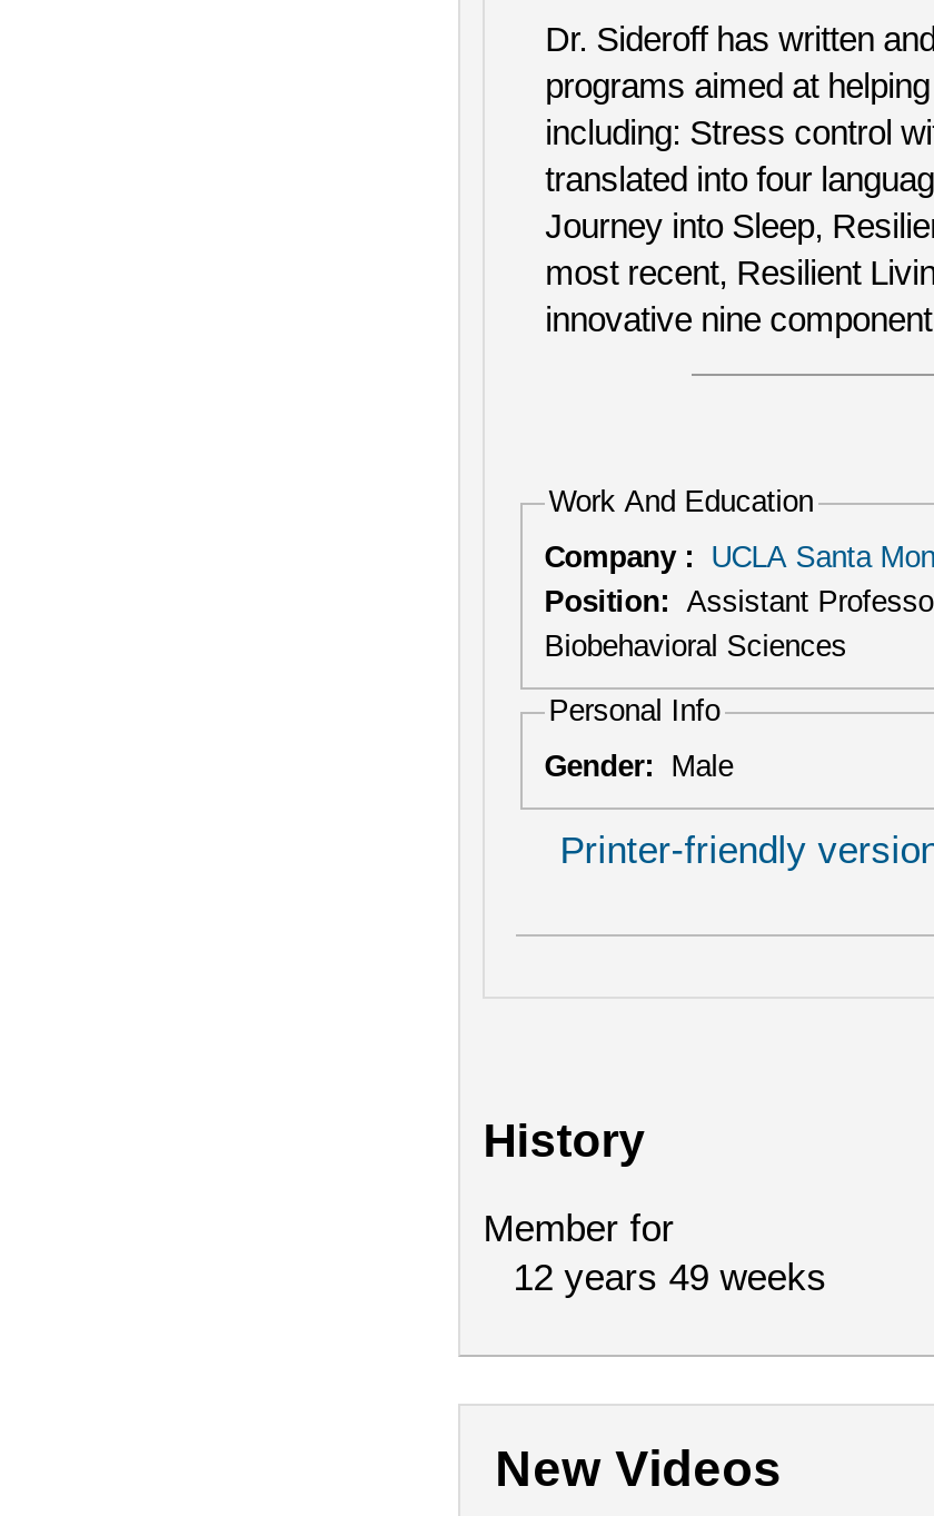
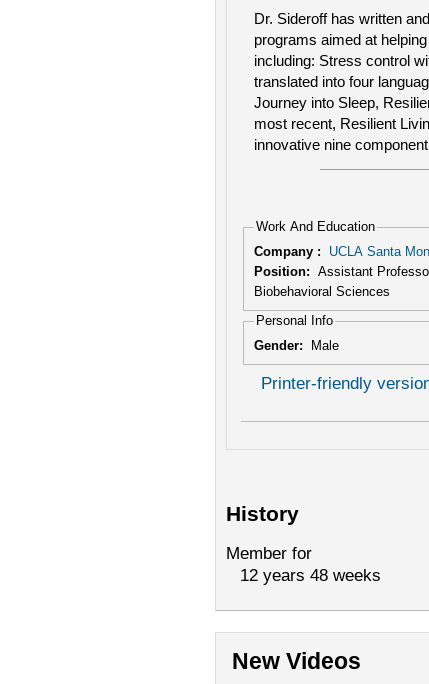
- 12 years 49 weeks
+ 12 years 48 weeks
